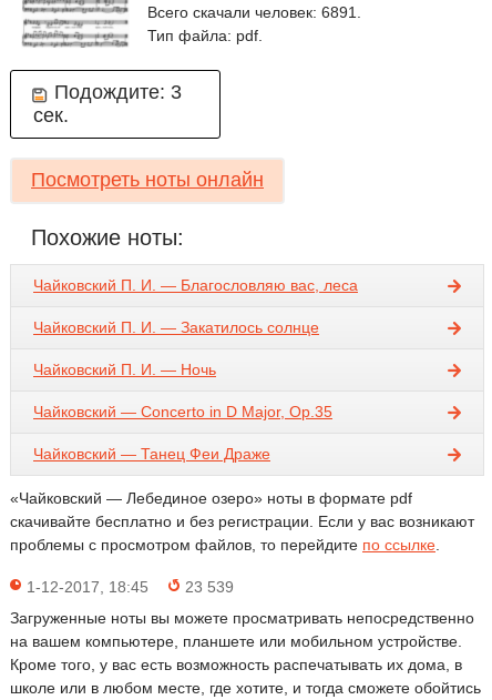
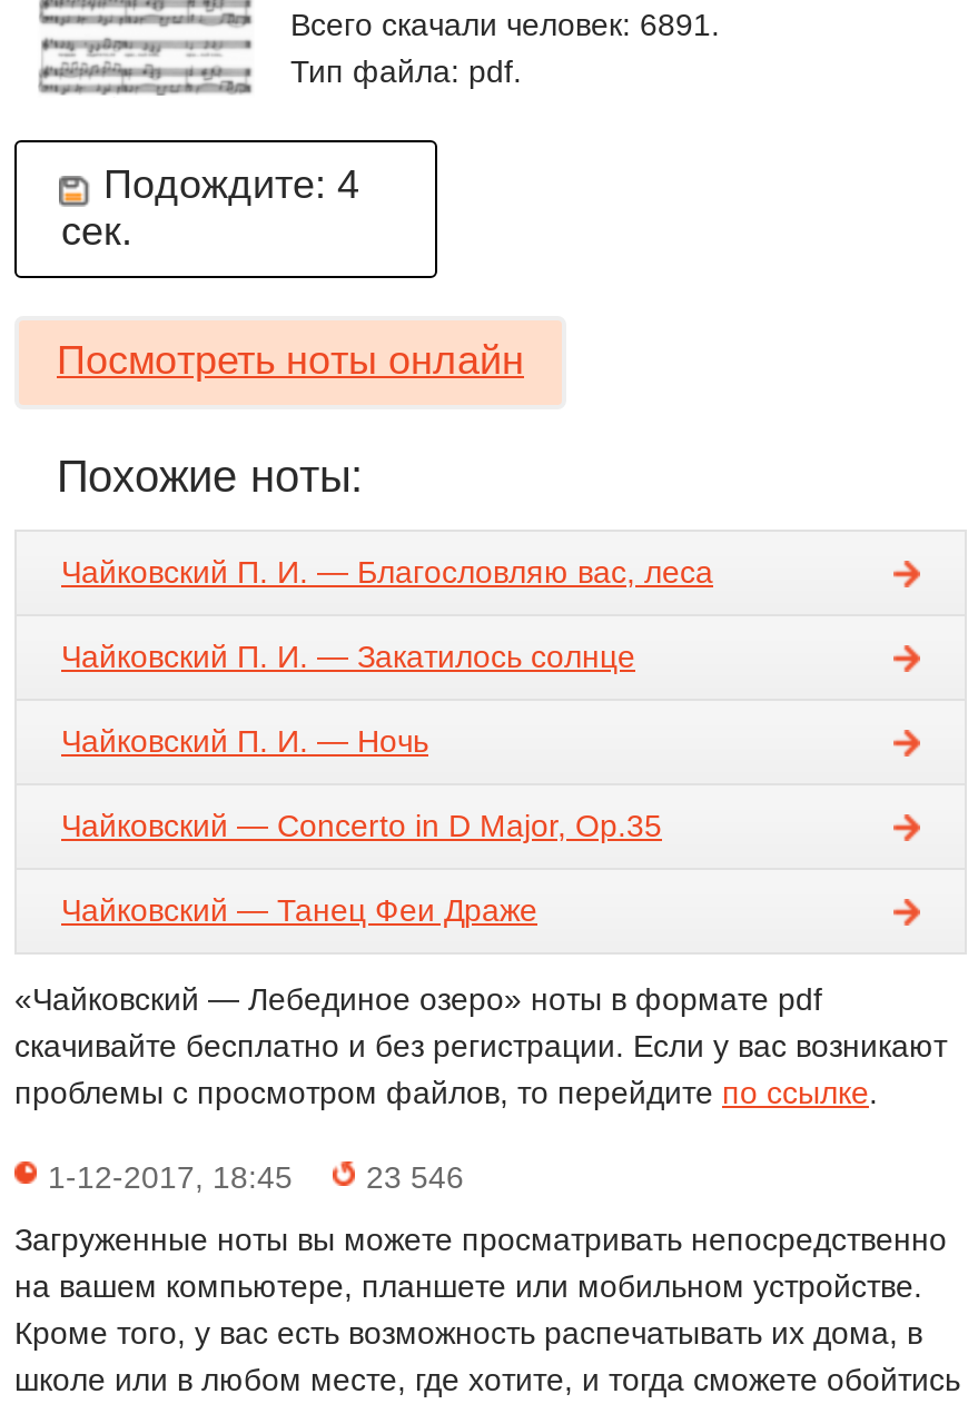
- 23 539
+ 23 546
